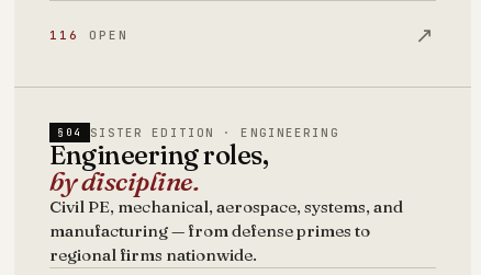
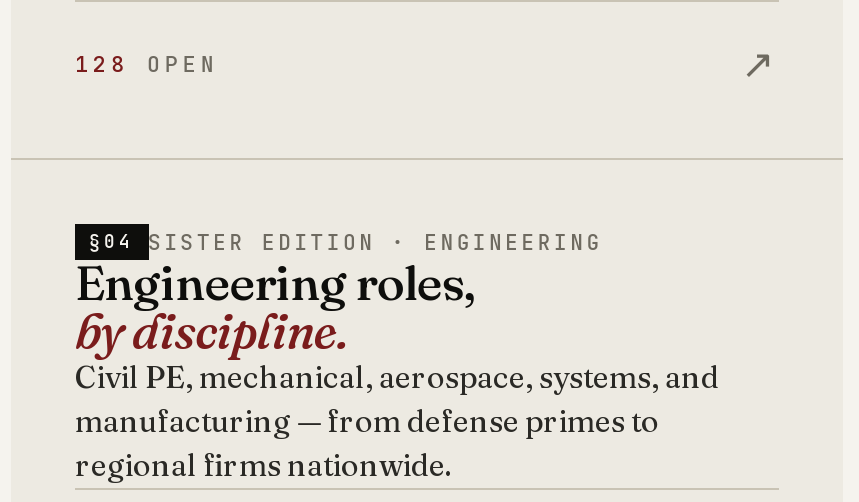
- 116 OPEN
+ 128 OPEN
